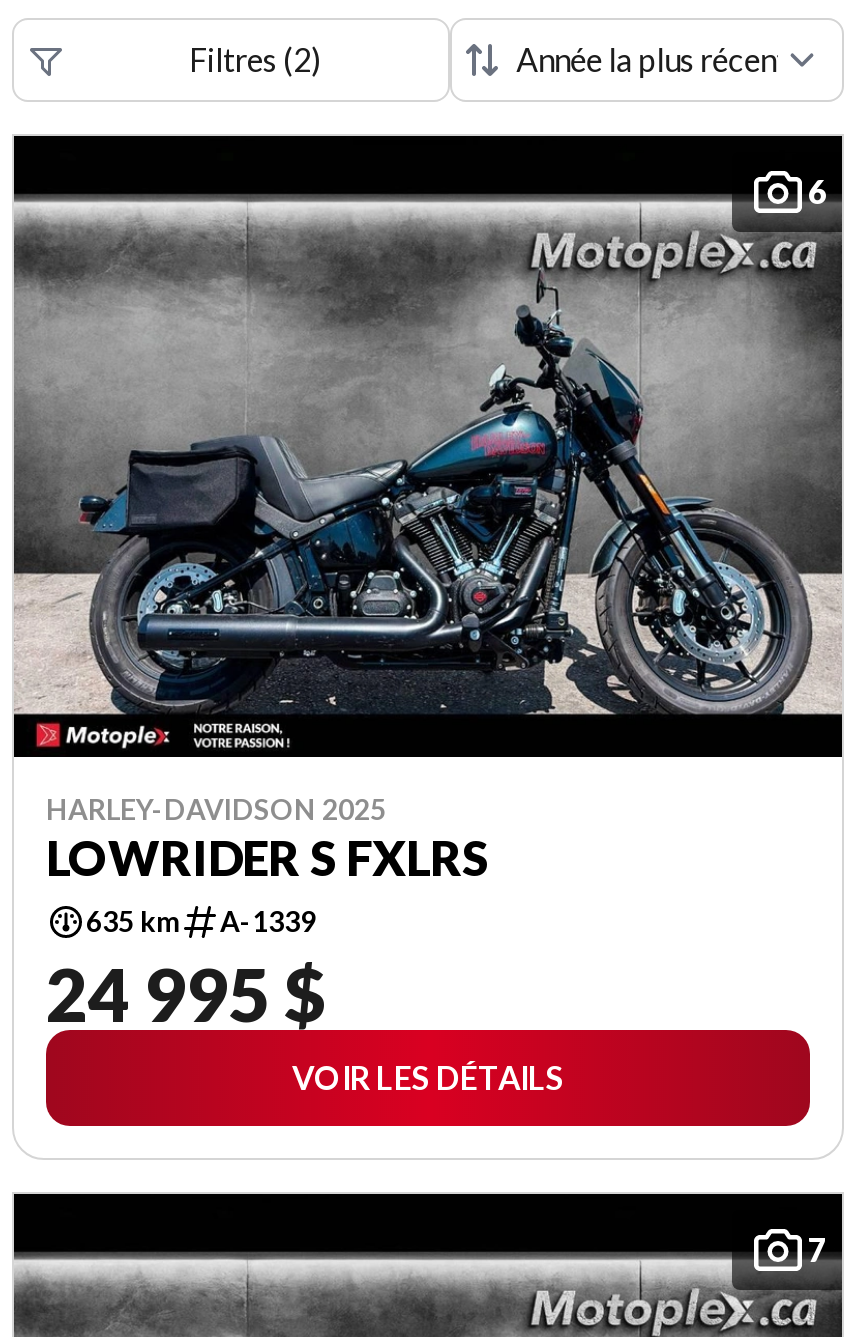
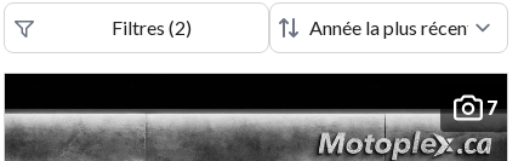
- 6

- [image]
- HARLEY-DAVIDSON 2025
- LOWRIDER S FXLRS
- 635 km
- A-1339
- 24 995 $
- VOIR LES DÉTAILS
